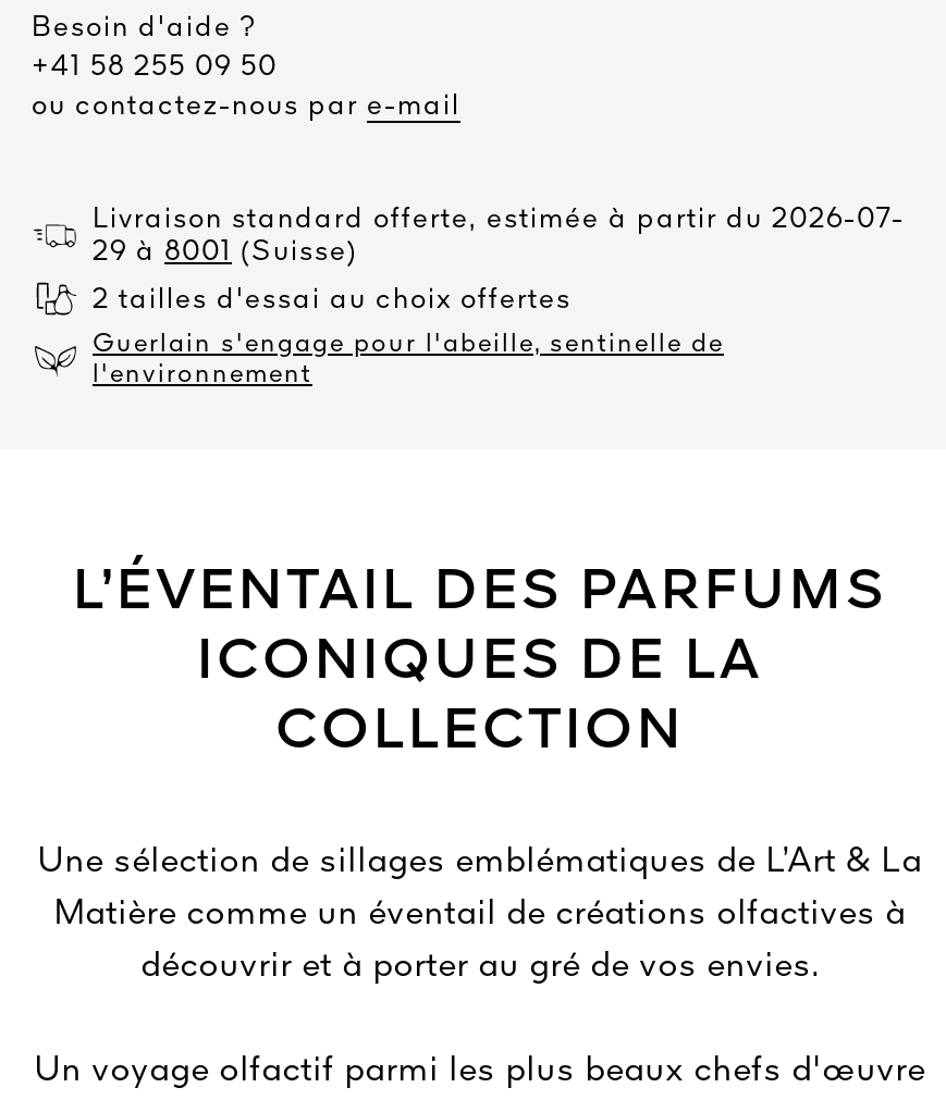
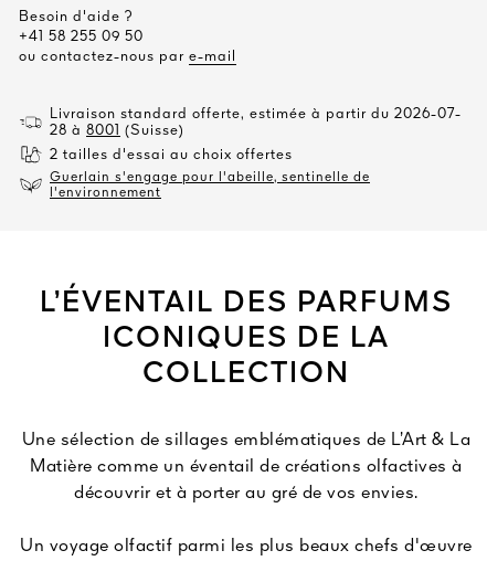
- 29 à 8001 (Suisse)
+ 28 à 8001 (Suisse)
